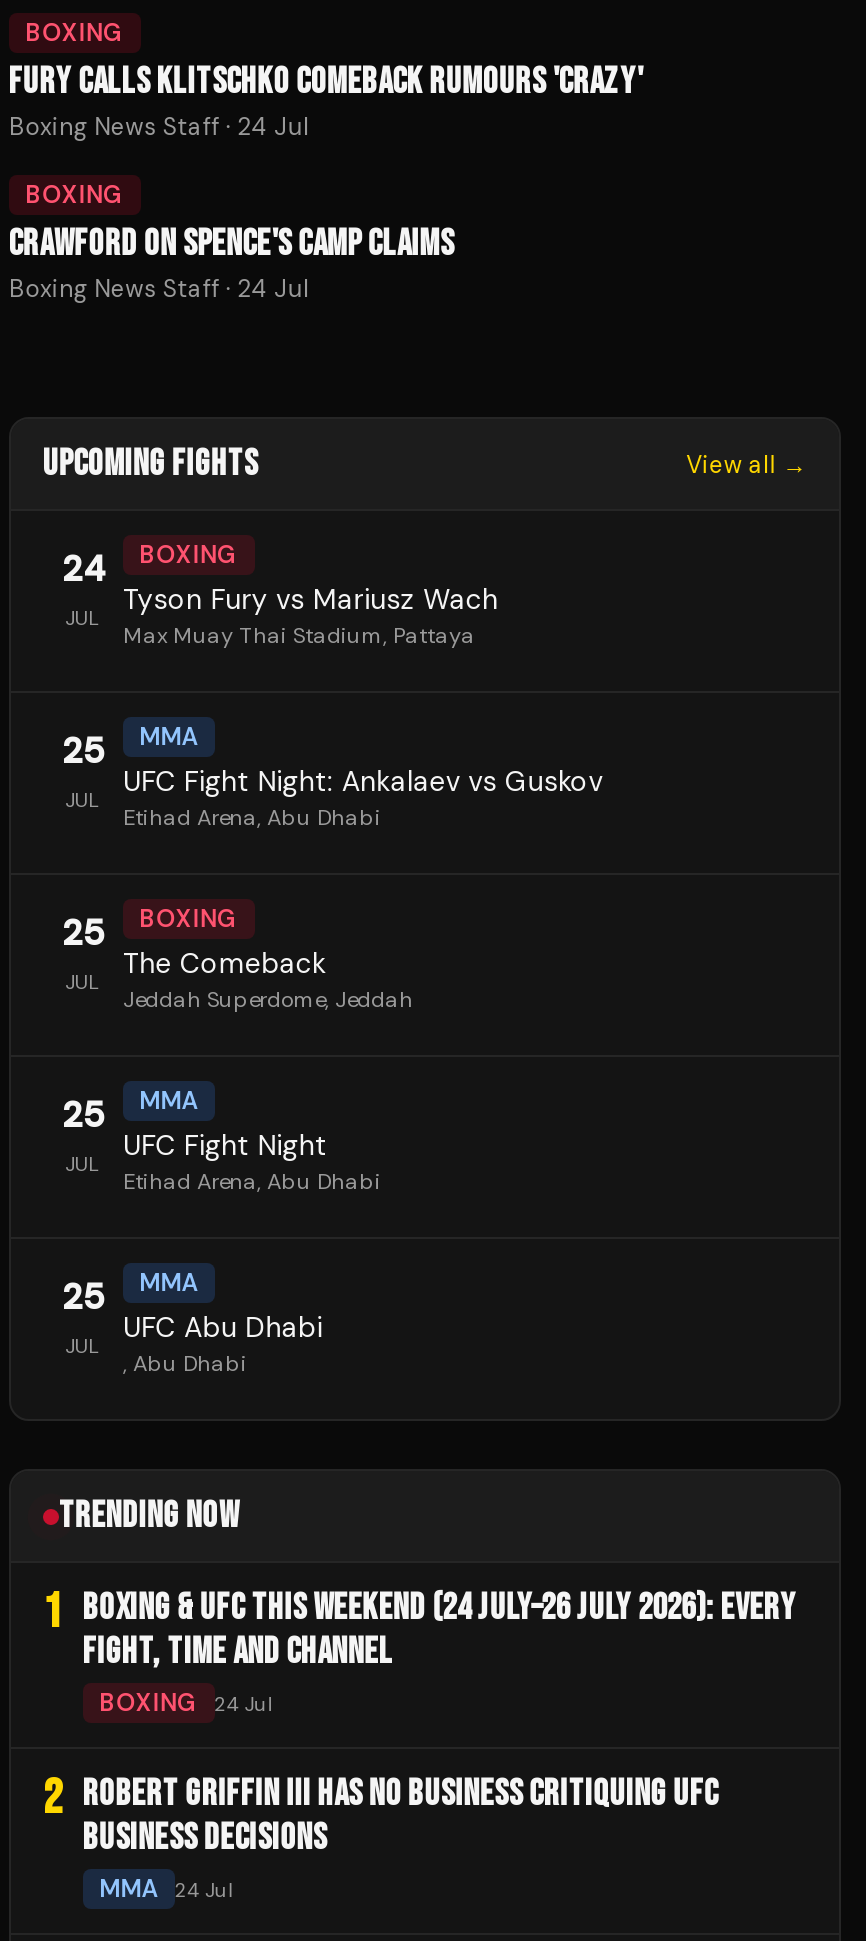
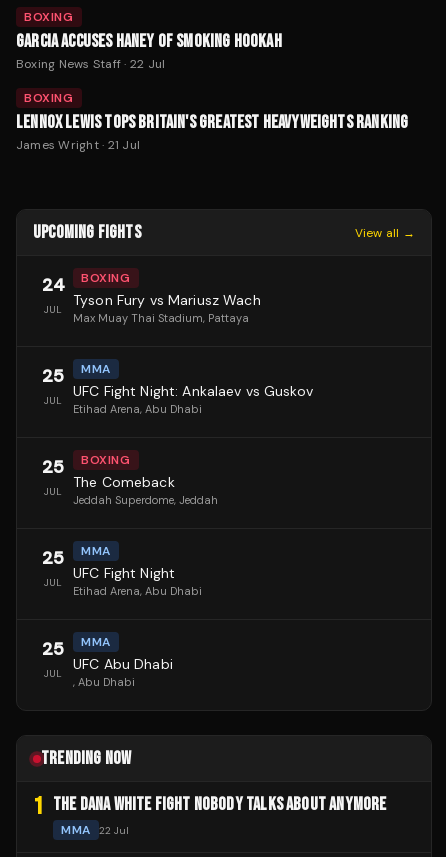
- FURY CALLS KLITSCHKO COMEBACK RUMOURS 'CRAZY'
- Boxing News Staff · 24 Jul
+ GARCIA ACCUSES HANEY OF SMOKING HOOKAH
+ Boxing News Staff · 22 Jul

- CRAWFORD ON SPENCE'S CAMP CLAIMS
- Boxing News Staff · 24 Jul
+ LENNOX LEWIS TOPS BRITAIN'S GREATEST HEAVYWEIGHTS RANKING
+ James Wright · 21 Jul

- 1 BOXING & UFC THIS WEEKEND (24 JULY–26 JULY 2026): EVERY
- FIGHT, TIME AND CHANNEL
- BOXING
- 24 Jul
- 2 ROBERT GRIFFIN III HAS NO BUSINESS CRITIQUING UFC
- BUSINESS DECISIONS
+ 1 THE DANA WHITE FIGHT NOBODY TALKS ABOUT ANYMORE

- MMA 24 Jul
+ MMA 22 Jul
